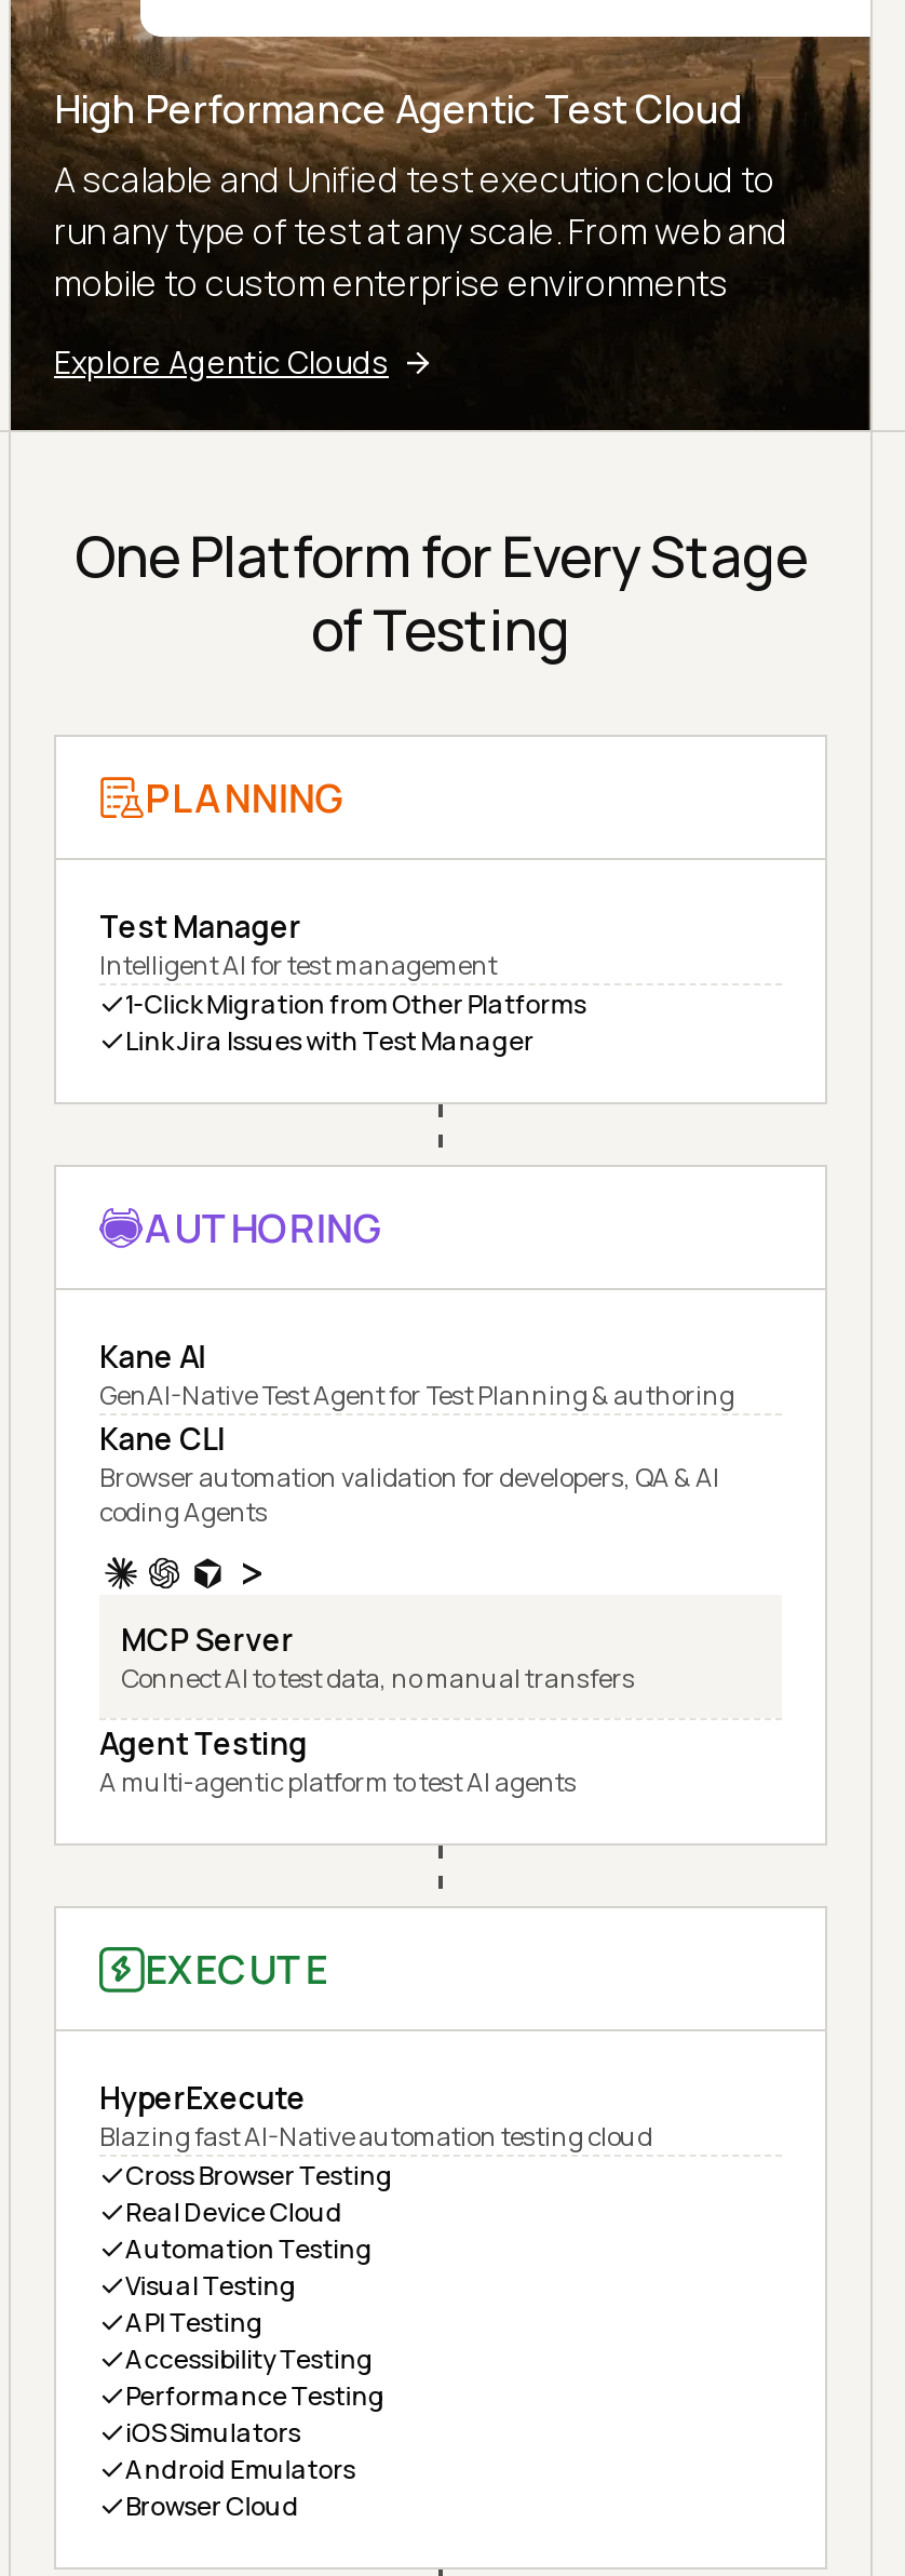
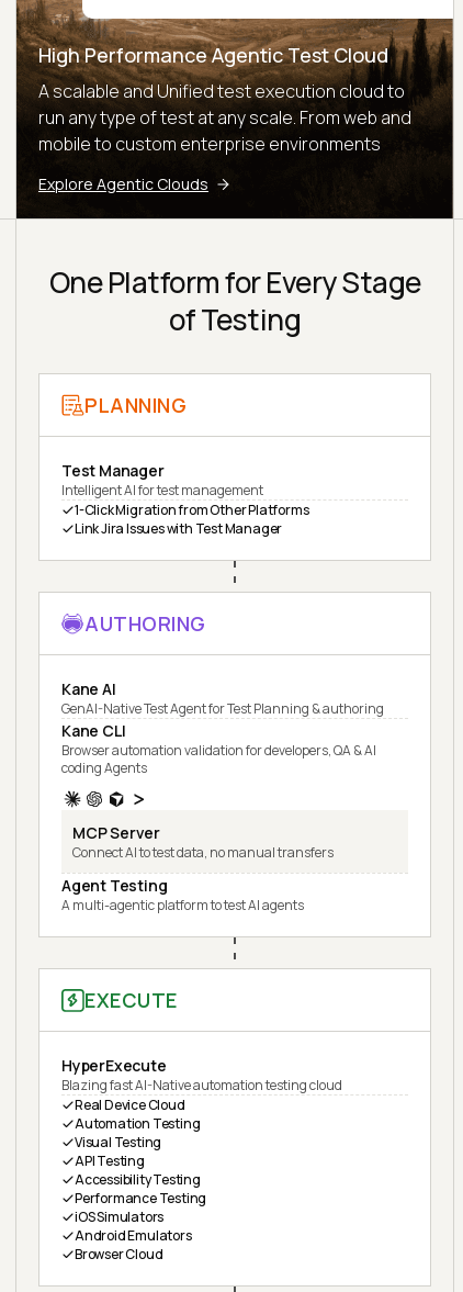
- Cross Browser Testing
